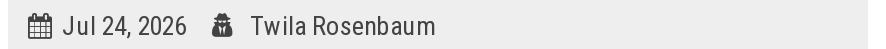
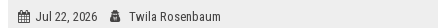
- Jul 24, 2026 Twila Rosenbaum
+ Jul 22, 2026 Twila Rosenbaum
